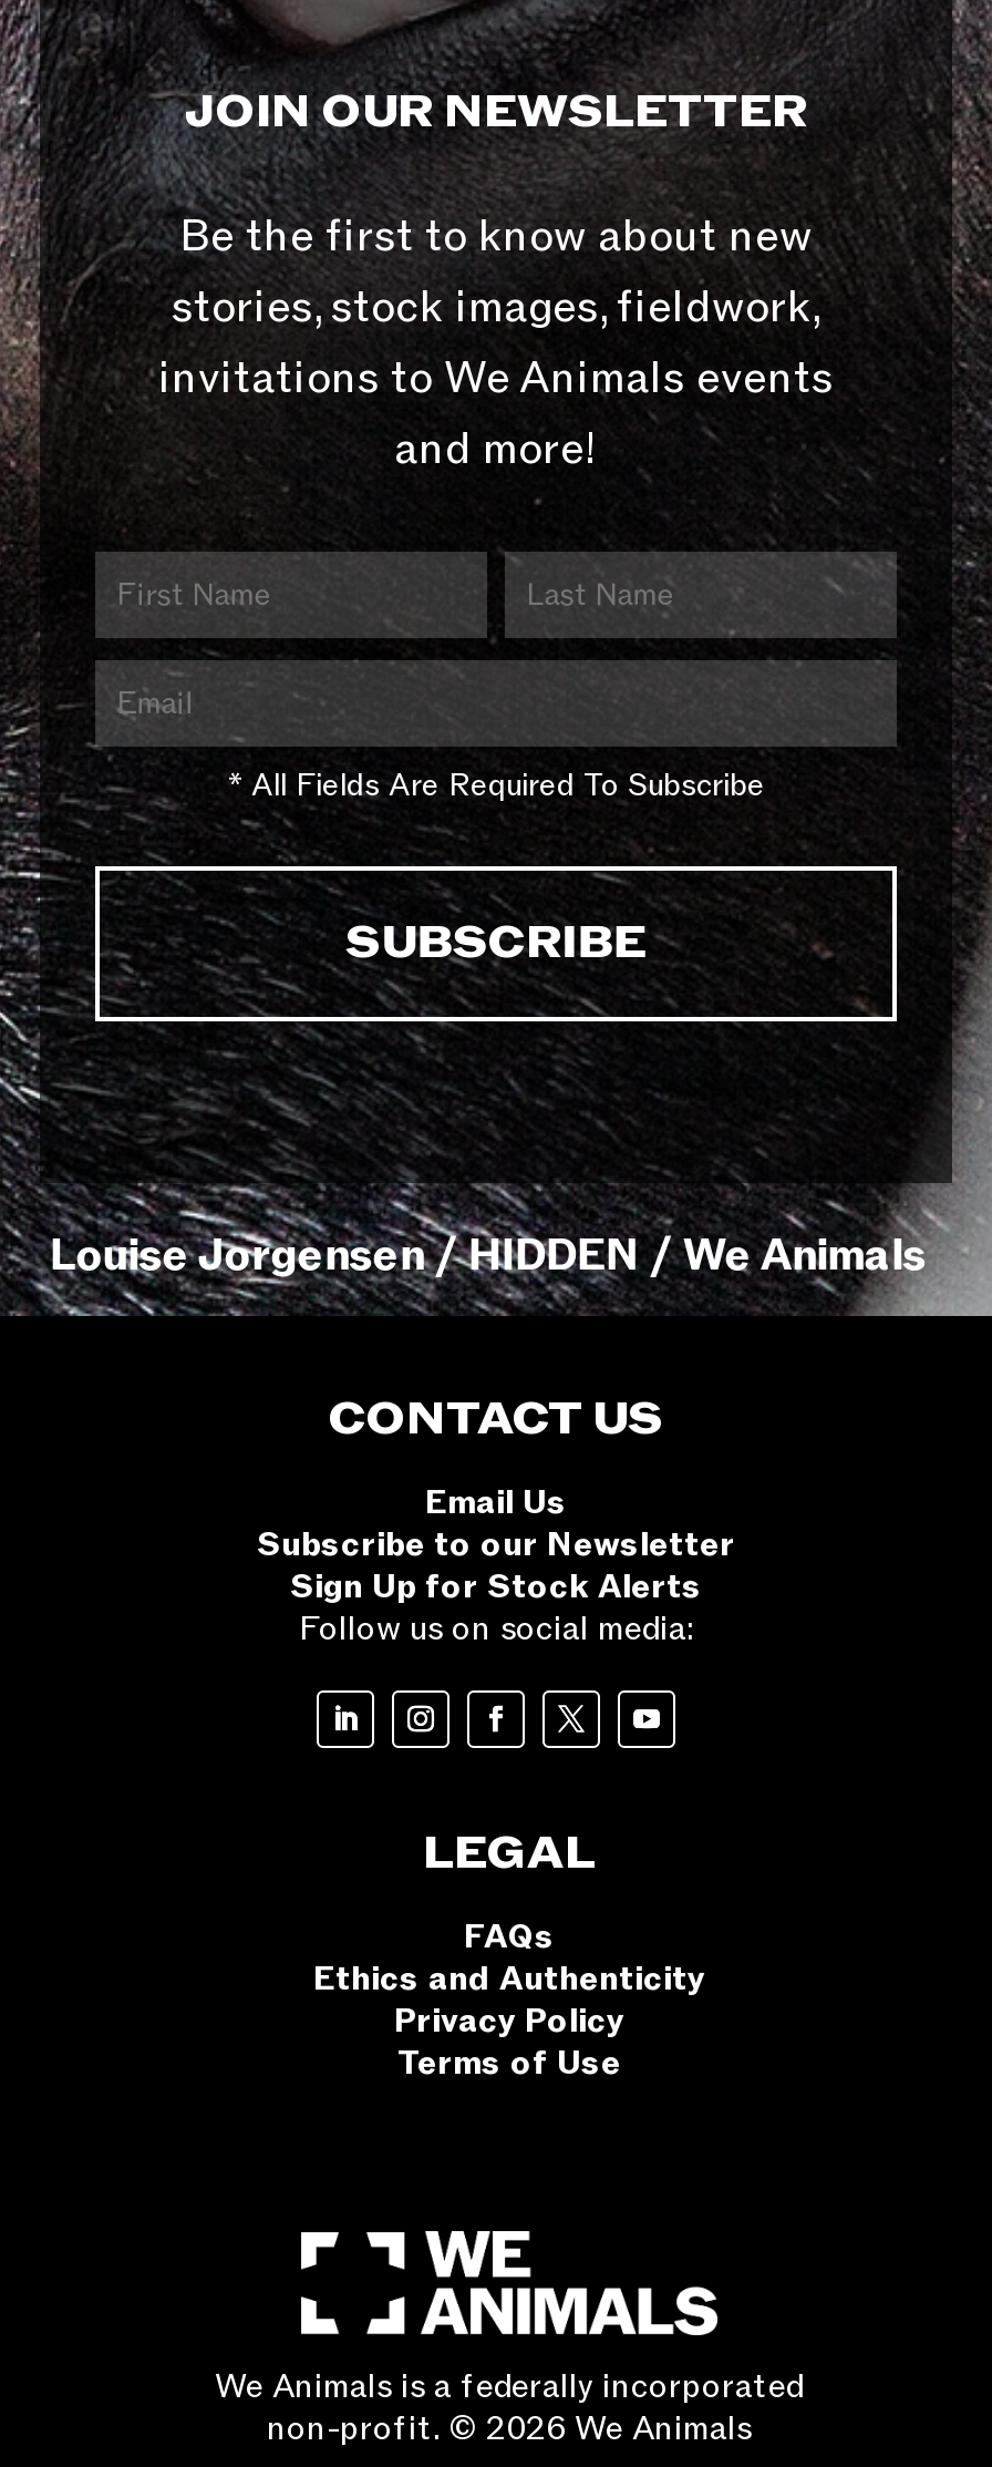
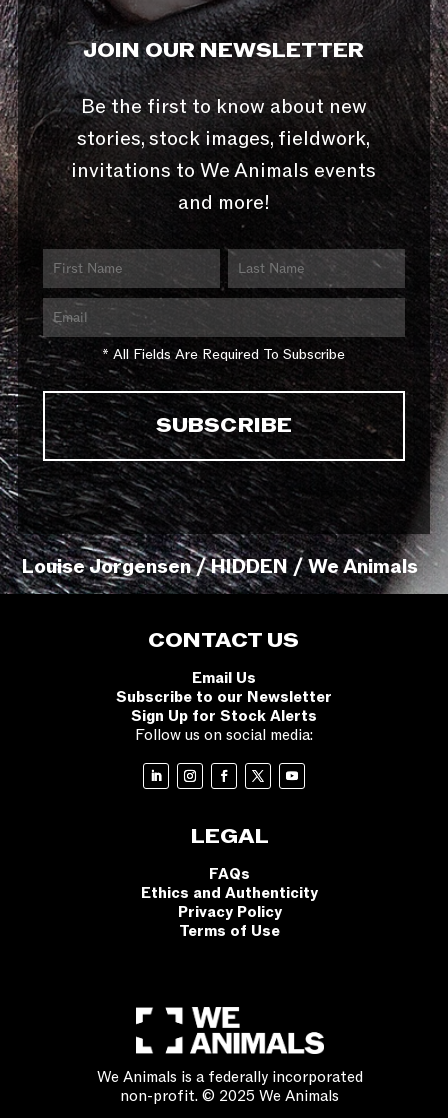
- non-profit. © 2026 We Animals
+ non-profit. © 2025 We Animals
